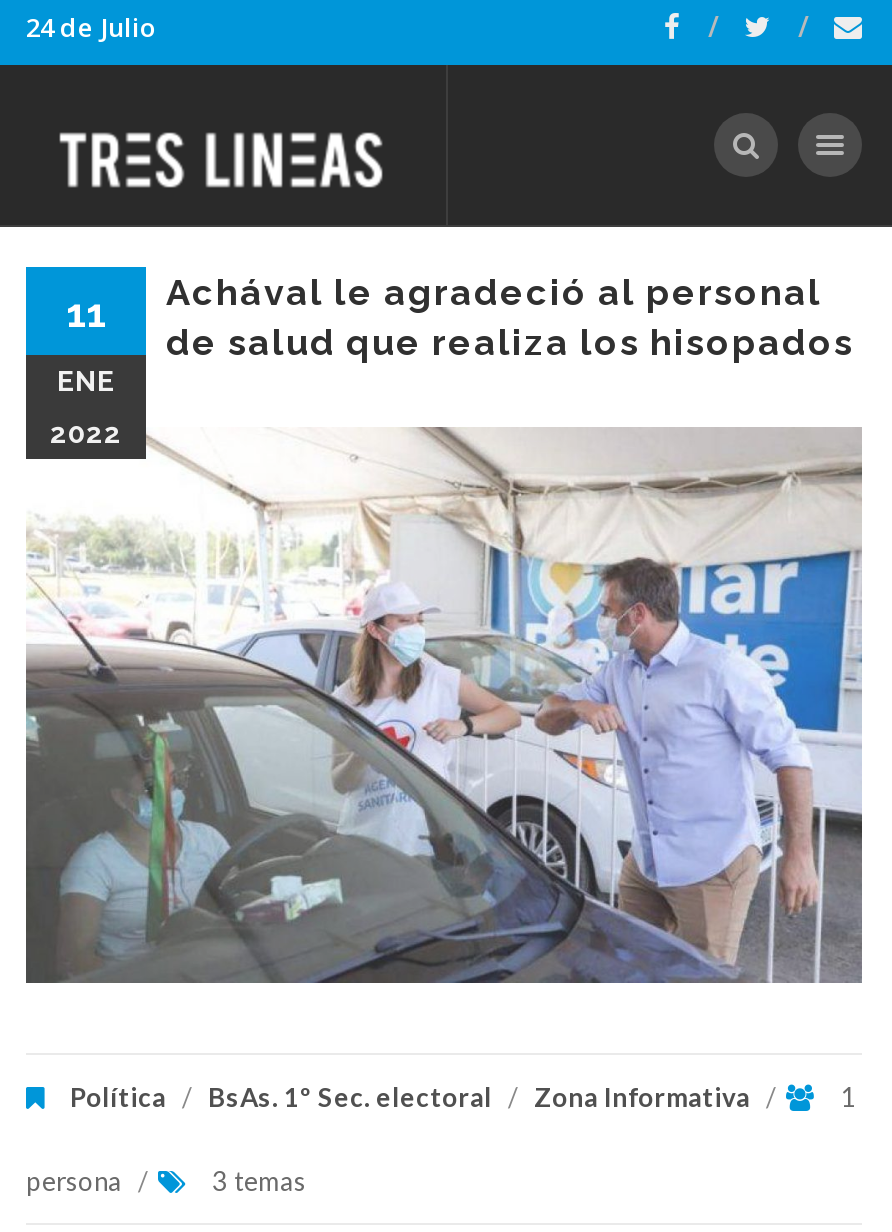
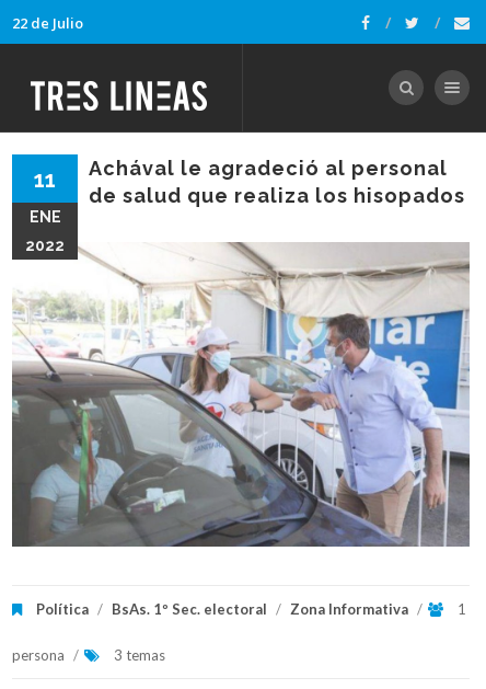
- 24 de Julio
+ 22 de Julio
